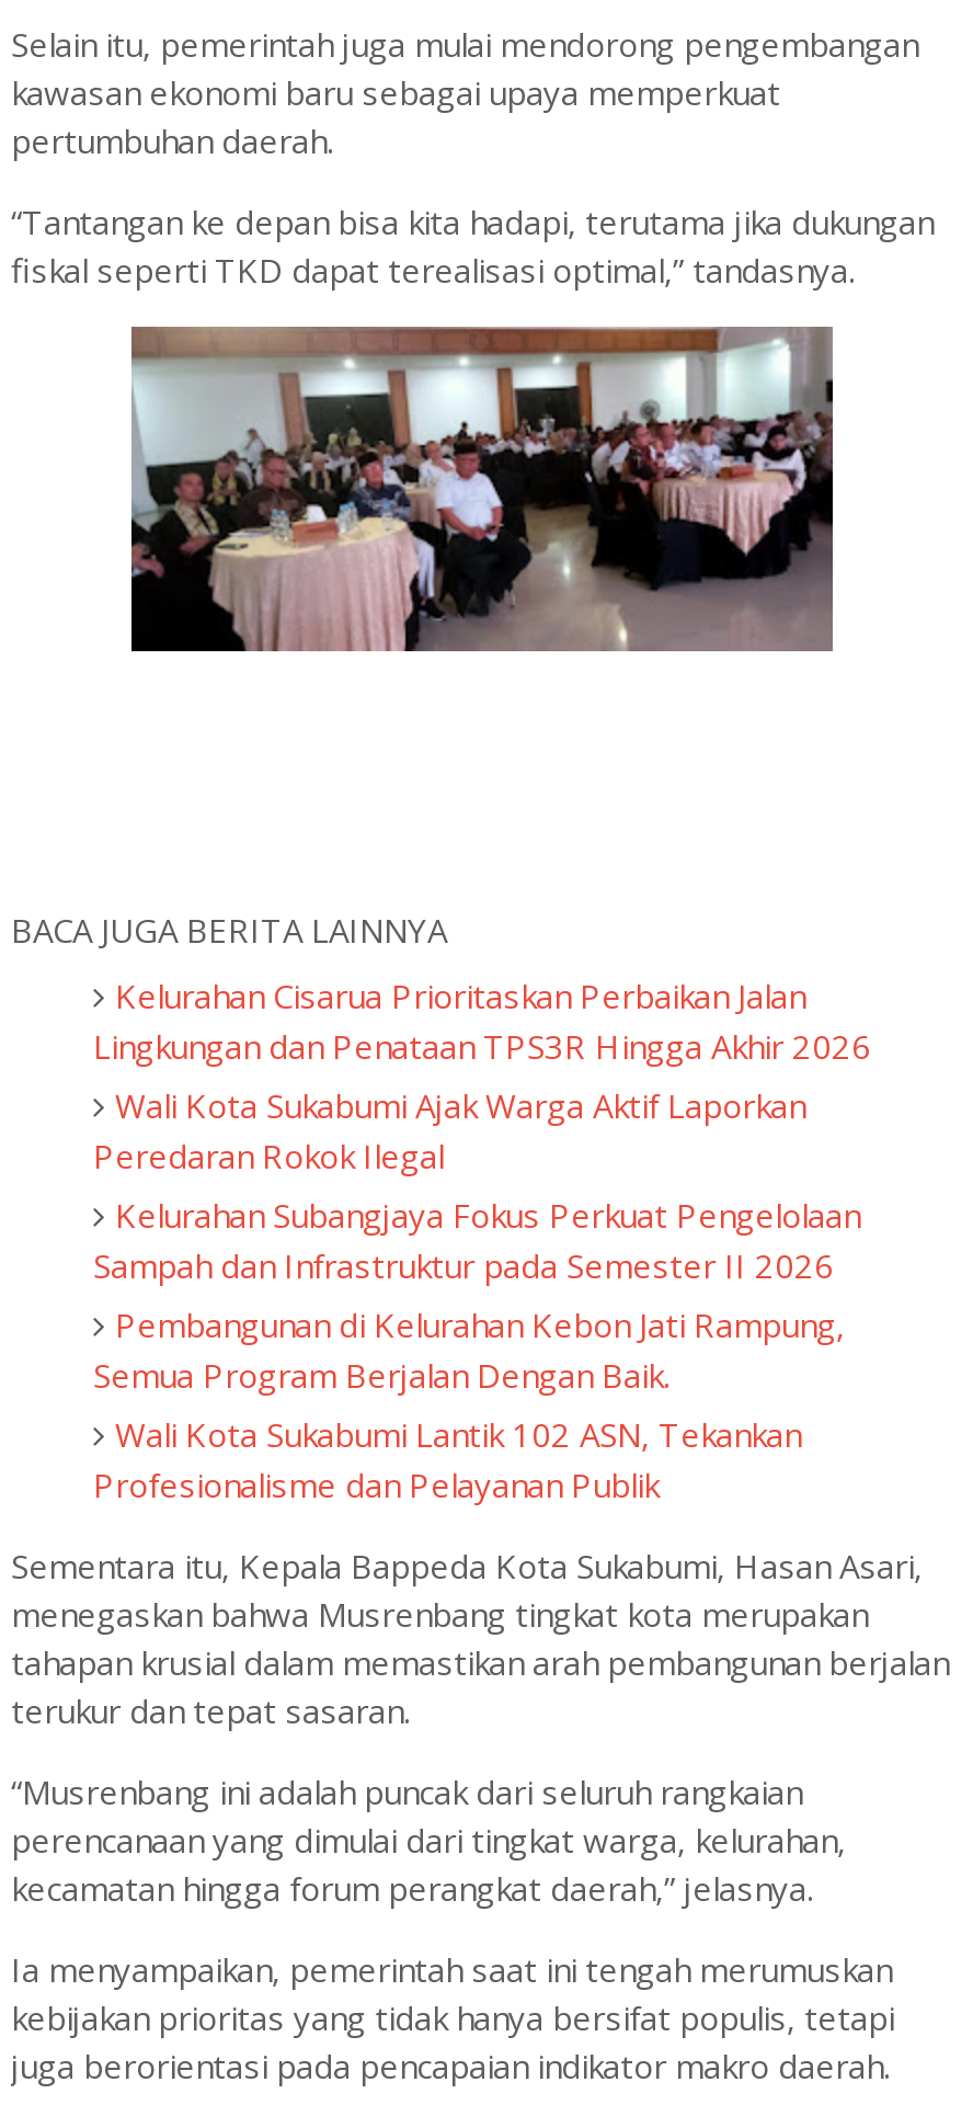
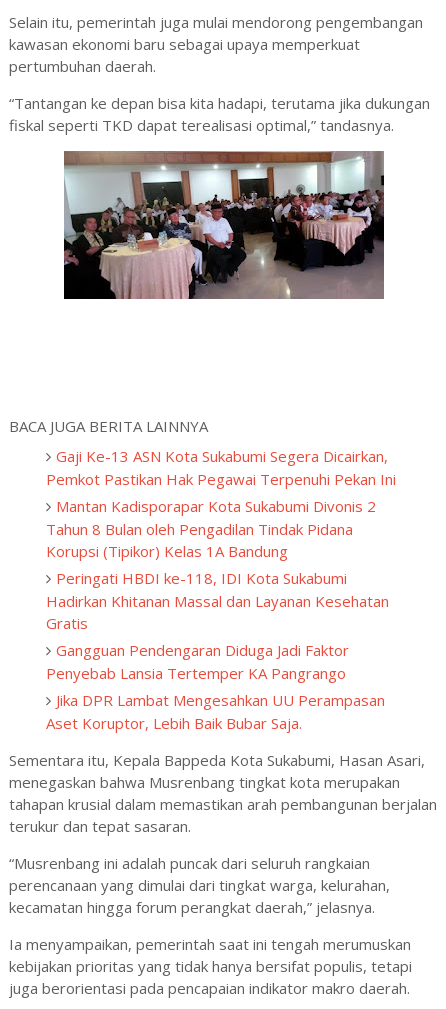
- Kelurahan Cisarua Prioritaskan Perbaikan Jalan
- Lingkungan dan Penataan TPS3R Hingga Akhir 2026
- Wali Kota Sukabumi Ajak Warga Aktif Laporkan
- Peredaran Rokok Ilegal
- Kelurahan Subangjaya Fokus Perkuat Pengelolaan
- Sampah dan Infrastruktur pada Semester II 2026
- Pembangunan di Kelurahan Kebon Jati Rampung,
- Semua Program Berjalan Dengan Baik.
- Wali Kota Sukabumi Lantik 102 ASN, Tekankan
- Profesionalisme dan Pelayanan Publik
+ Gaji Ke-13 ASN Kota Sukabumi Segera Dicairkan,
+ Pemkot Pastikan Hak Pegawai Terpenuhi Pekan Ini
+ Mantan Kadisporapar Kota Sukabumi Divonis 2
+ Tahun 8 Bulan oleh Pengadilan Tindak Pidana
+ Korupsi (Tipikor) Kelas 1A Bandung
+ Peringati HBDI ke-118, IDI Kota Sukabumi
+ Hadirkan Khitanan Massal dan Layanan Kesehatan
+ Gratis
+ Gangguan Pendengaran Diduga Jadi Faktor
+ Penyebab Lansia Tertemper KA Pangrango
+ Jika DPR Lambat Mengesahkan UU Perampasan
+ Aset Koruptor, Lebih Baik Bubar Saja.
